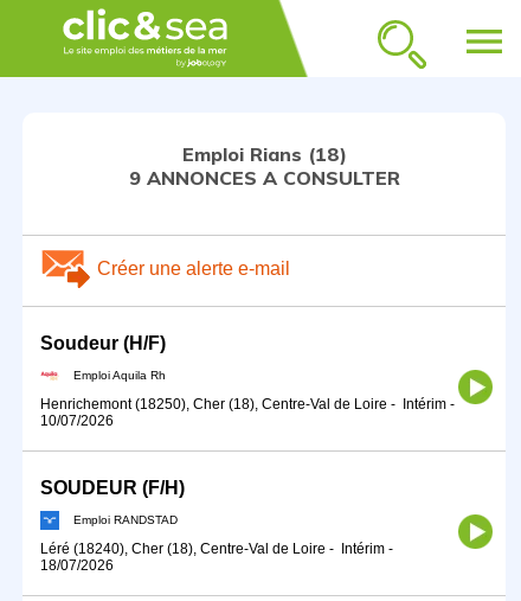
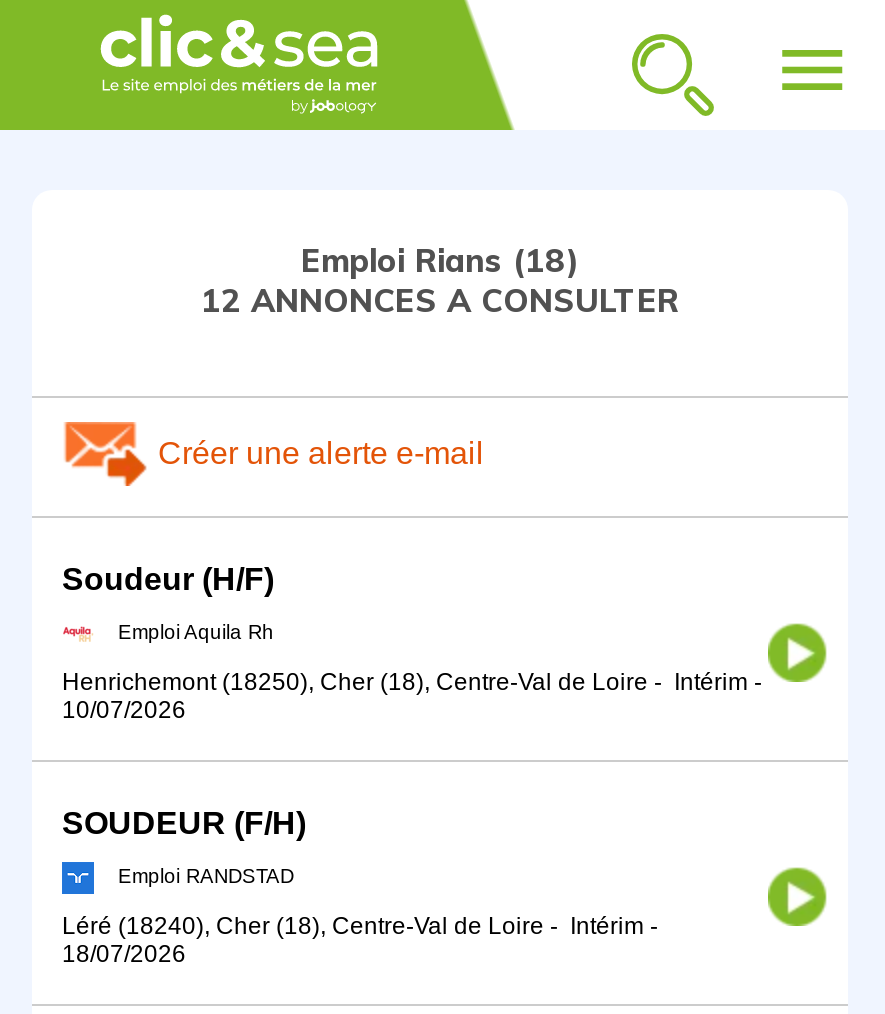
- 9 ANNONCES A CONSULTER
+ 12 ANNONCES A CONSULTER
